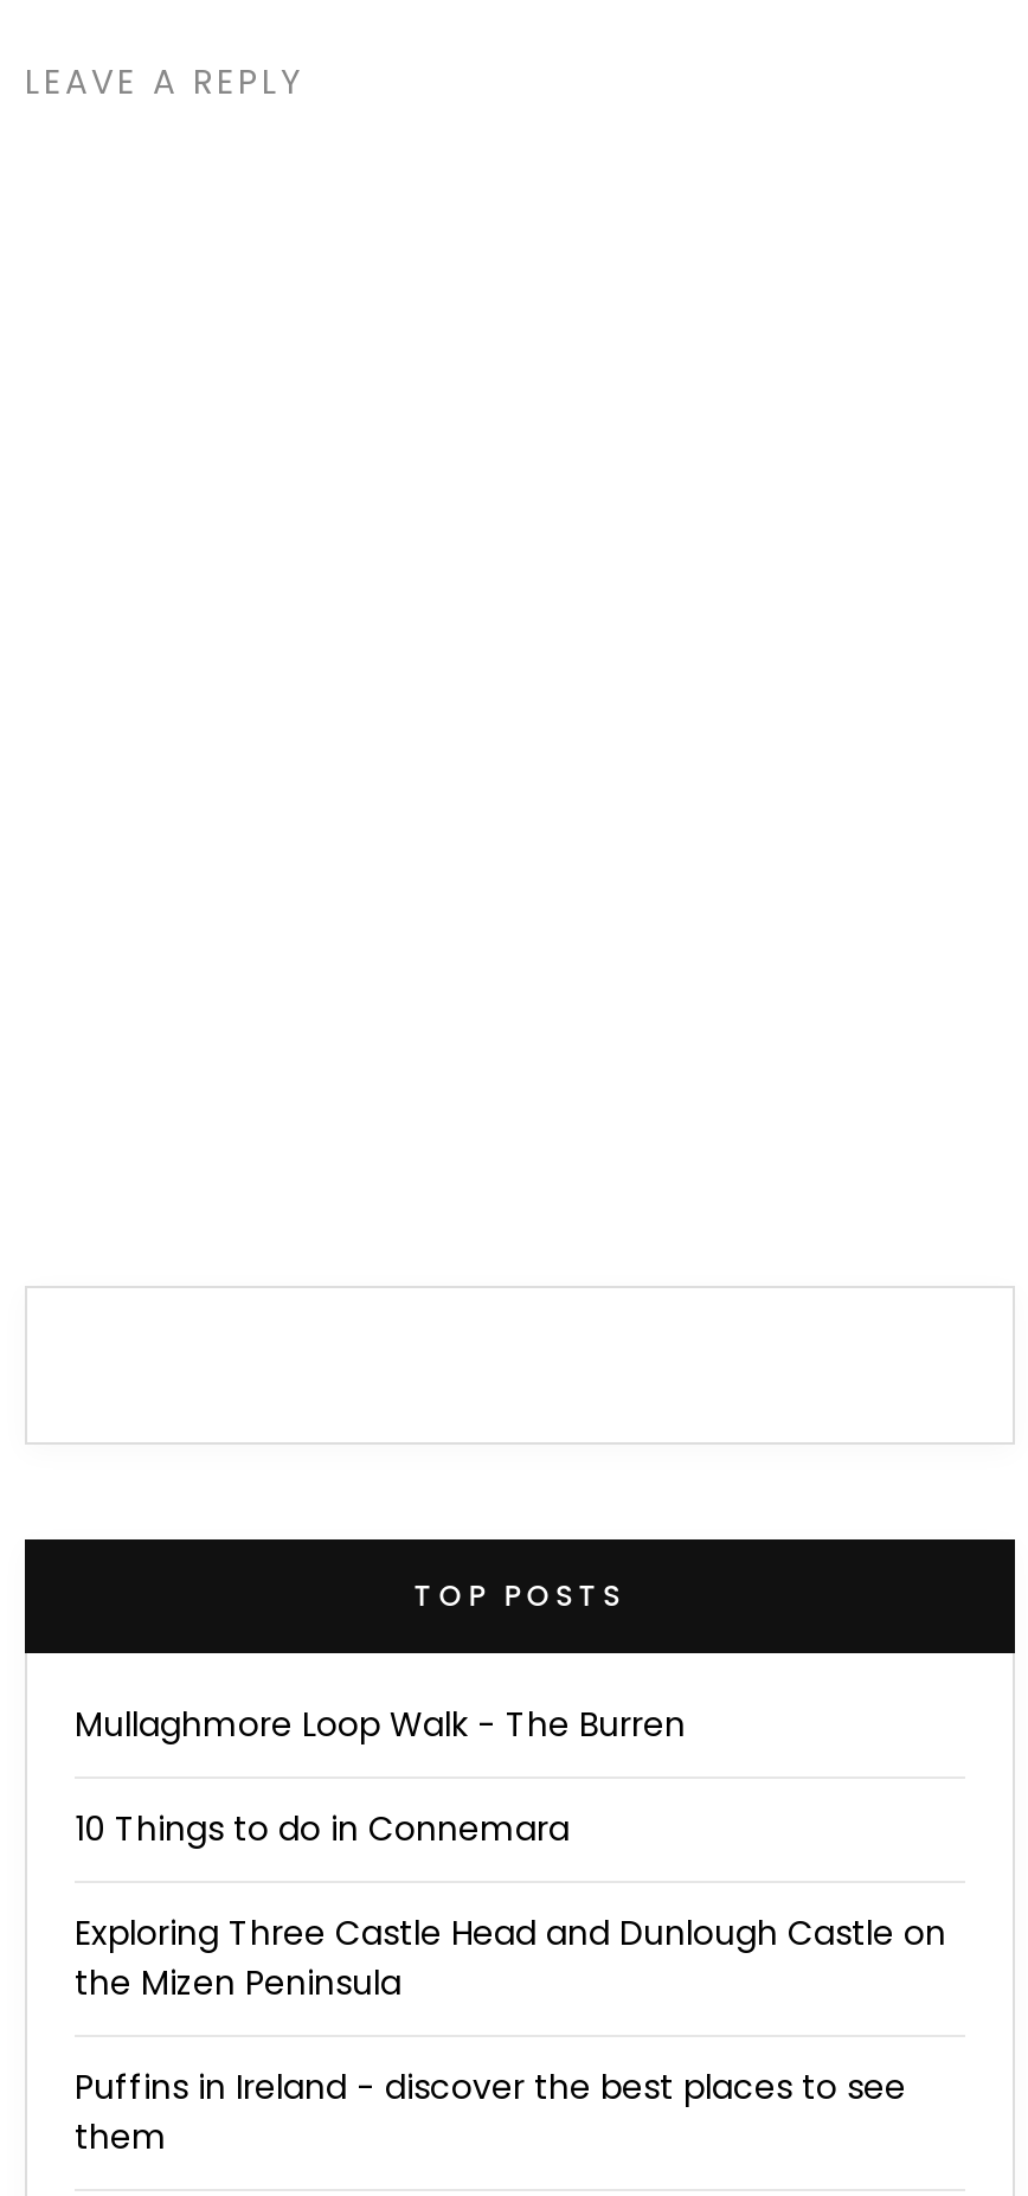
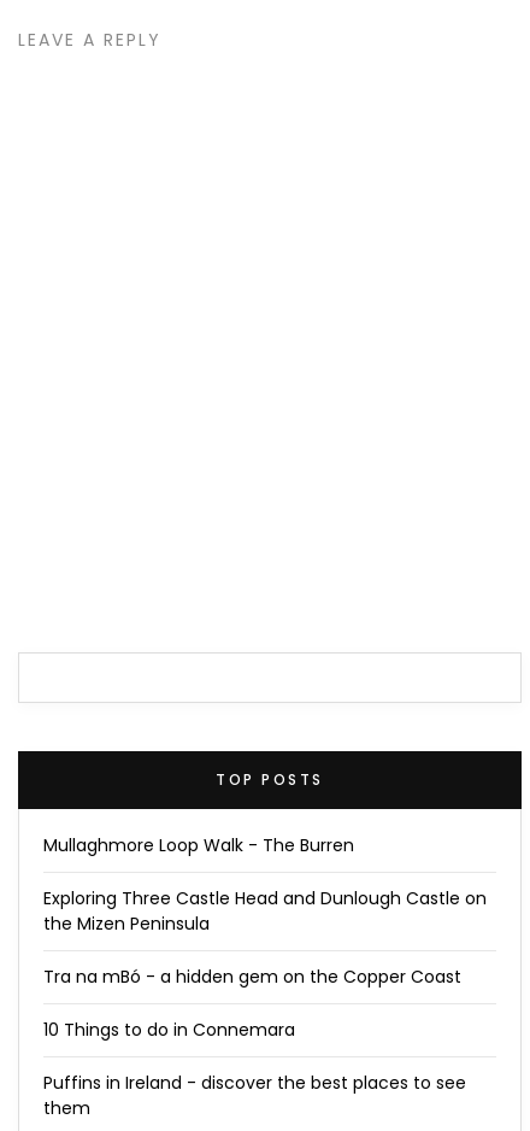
moved up: TOP POSTS | Mullaghmore Loop Walk - The Burren

moved down: 10 Things to do in Connemara

moved up: Exploring Three Castle Head and Dunlough Castle on | the Mizen Peninsula

+ Tra na mBó - a hidden gem on the Copper Coast
